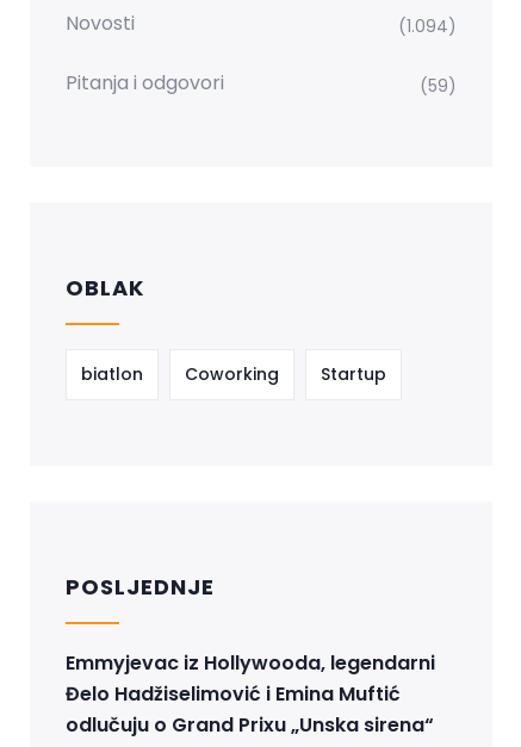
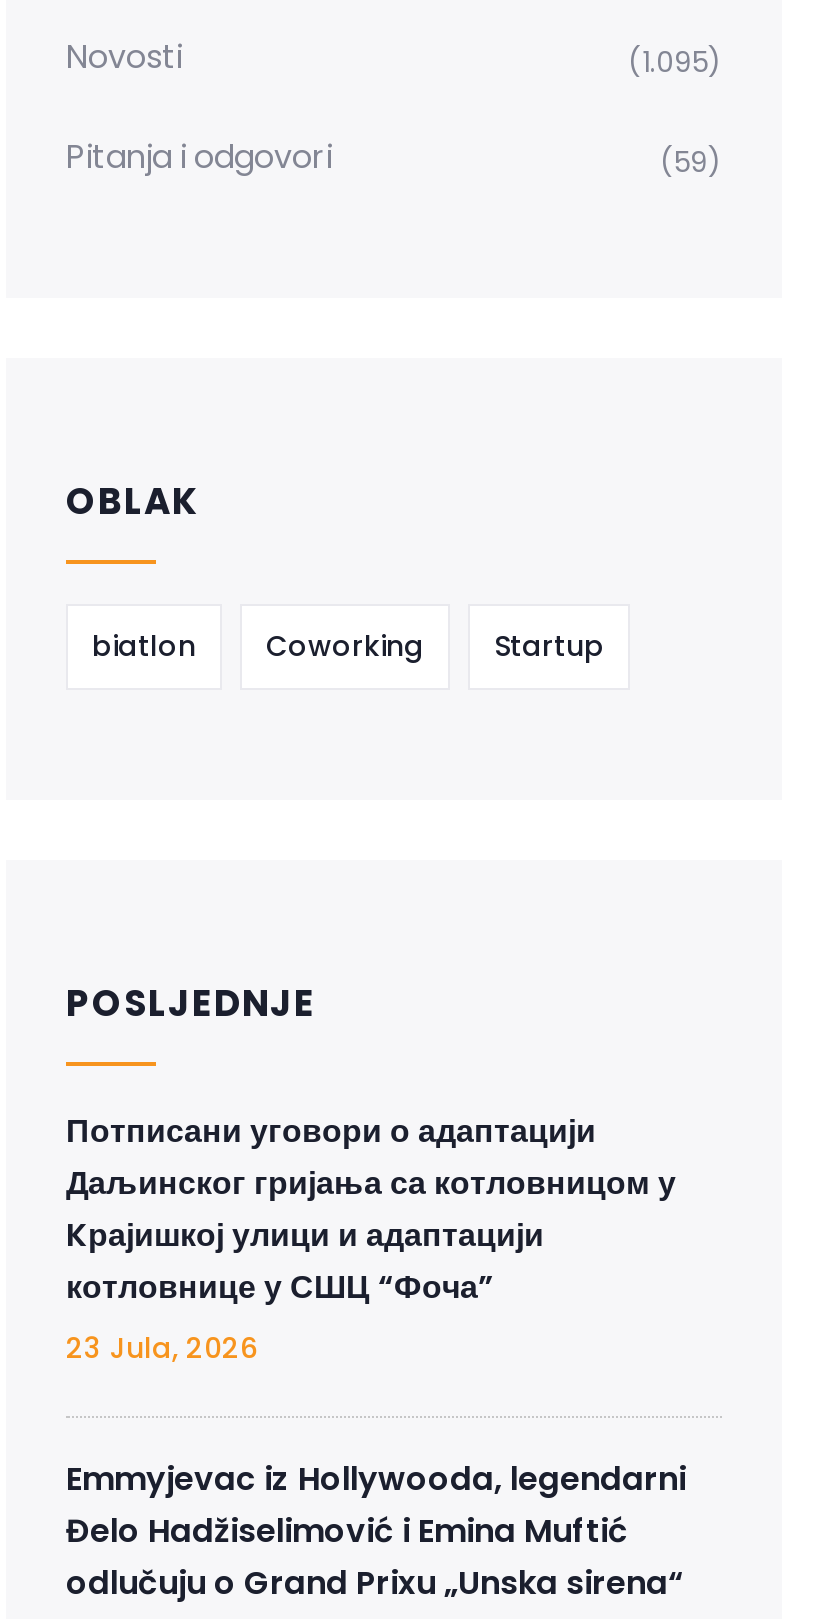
- (1.094)
+ (1.095)

+ Потписани уговори о адаптацији
+ Даљинског гријања са котловницом у
+ Kрајишкој улици и адаптацији
+ котловнице у СШЦ “Фоча”
+ 23 Jula, 2026
